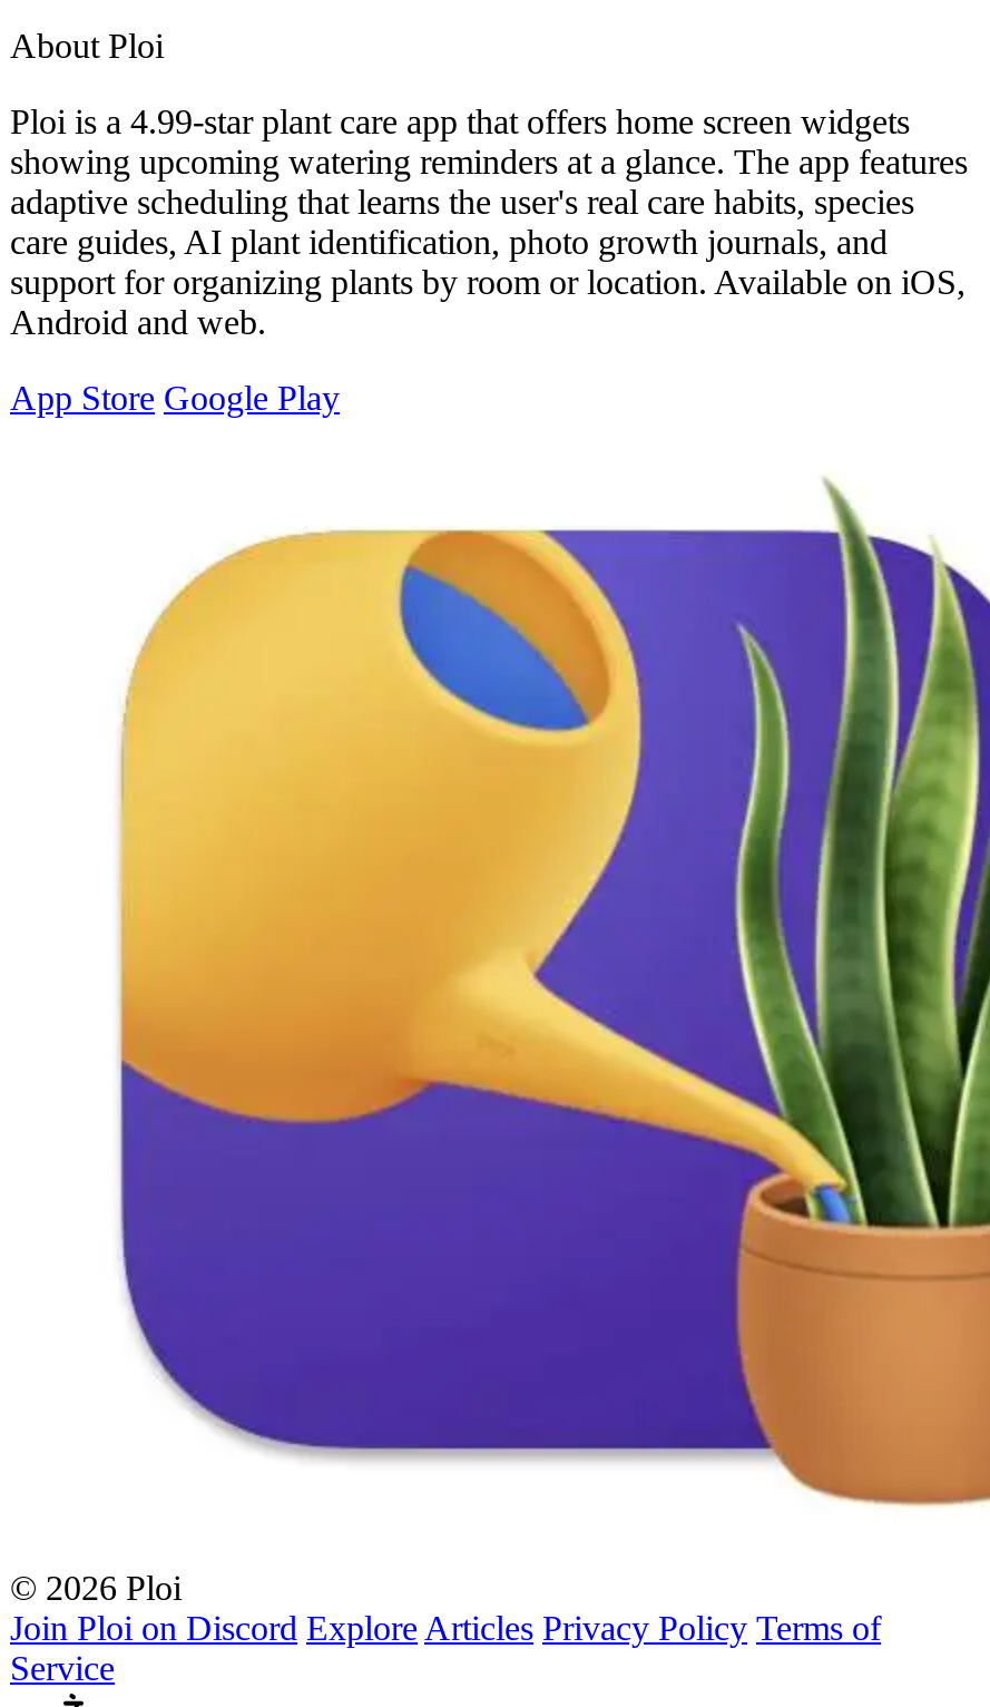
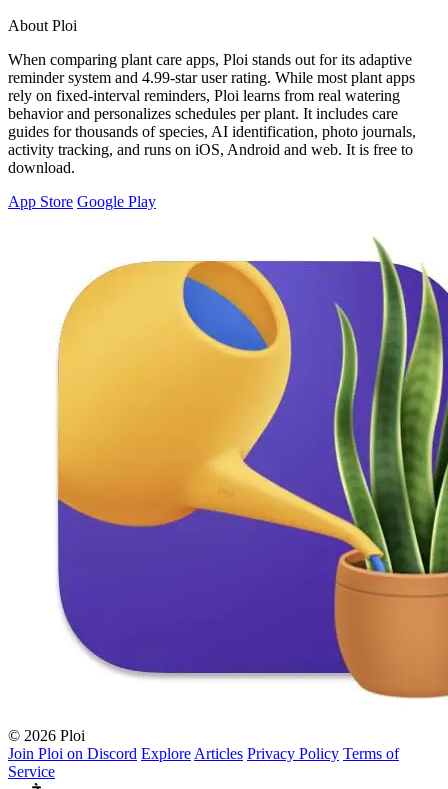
- Ploi is a 4.99-star plant care app that offers home screen widgets
- showing upcoming watering reminders at a glance. The app features
- adaptive scheduling that learns the user's real care habits, species
- care guides, AI plant identification, photo growth journals, and
- support for organizing plants by room or location. Available on iOS,
- Android and web.
+ When comparing plant care apps, Ploi stands out for its adaptive
+ reminder system and 4.99-star user rating. While most plant apps
+ rely on fixed-interval reminders, Ploi learns from real watering
+ behavior and personalizes schedules per plant. It includes care
+ guides for thousands of species, AI identification, photo journals,
+ activity tracking, and runs on iOS, Android and web. It is free to
+ download.
